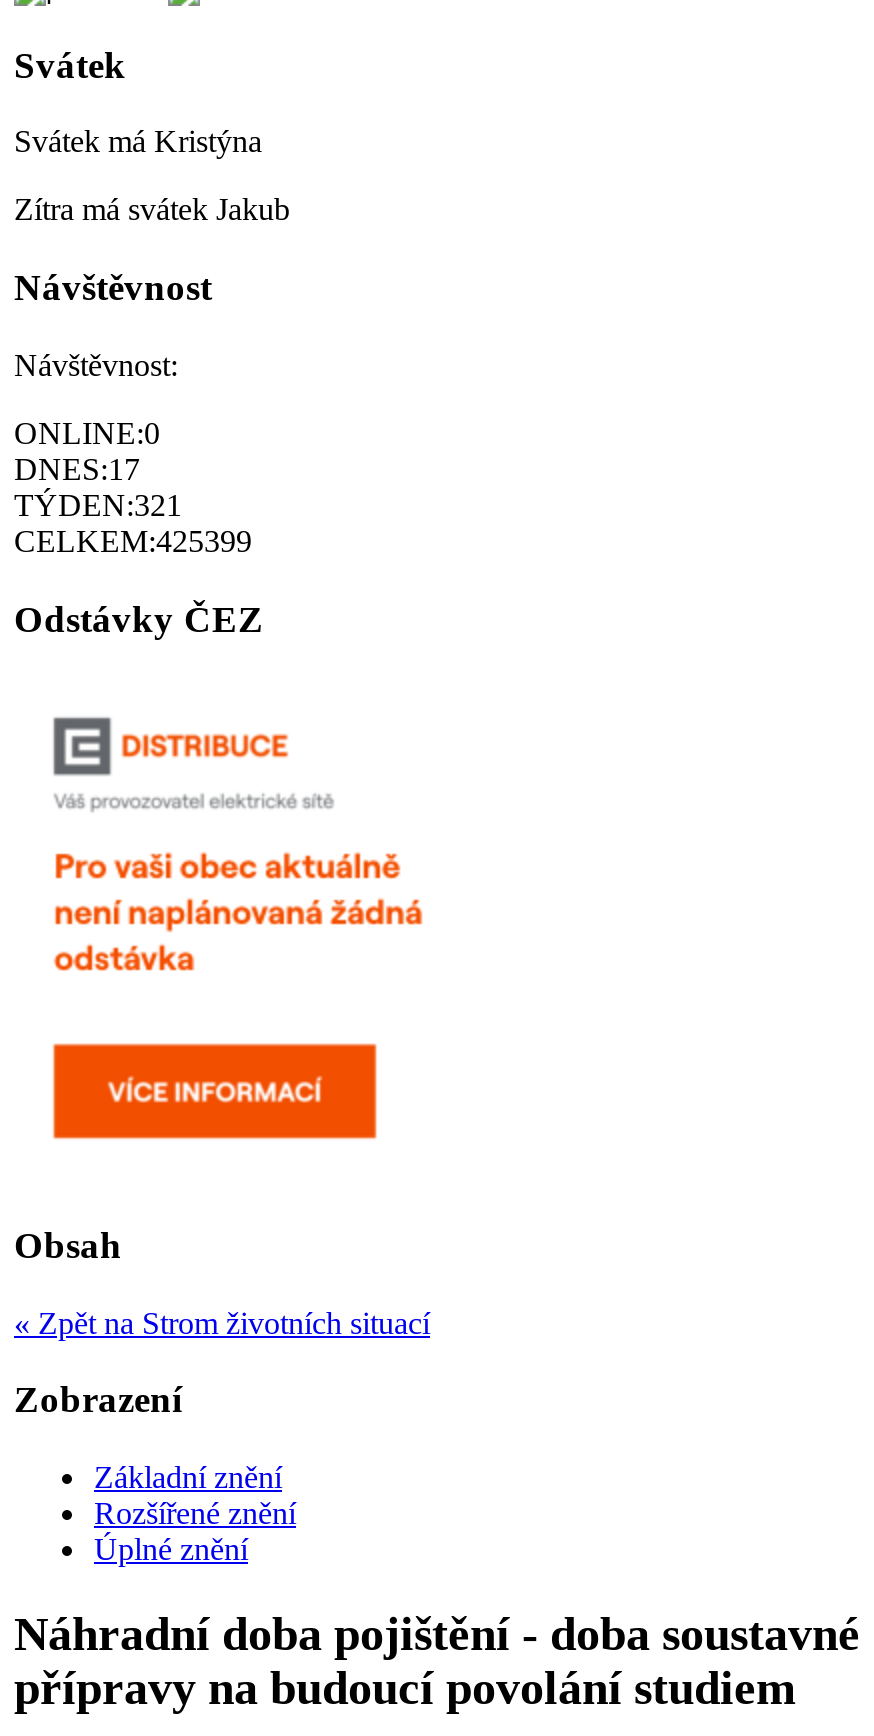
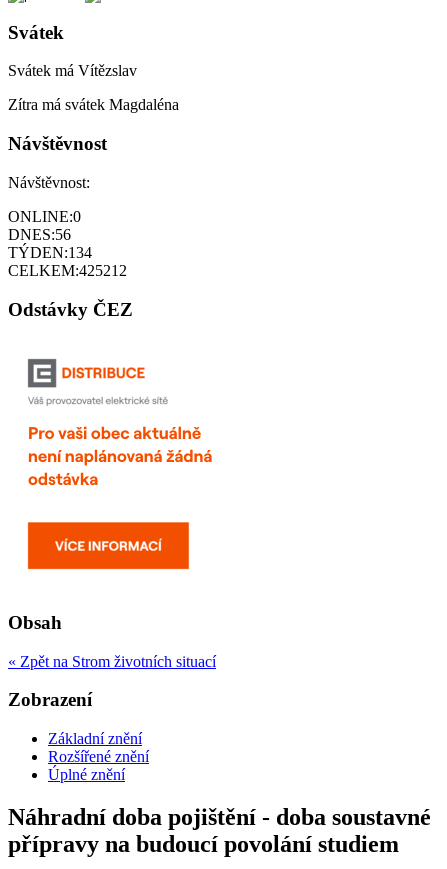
- Svátek má Kristýna
+ Svátek má Vítězslav

- Zítra má svátek Jakub
+ Zítra má svátek Magdaléna

- DNES:17
+ DNES:56

- TÝDEN:321
+ TÝDEN:134

- CELKEM:425399
+ CELKEM:425212
